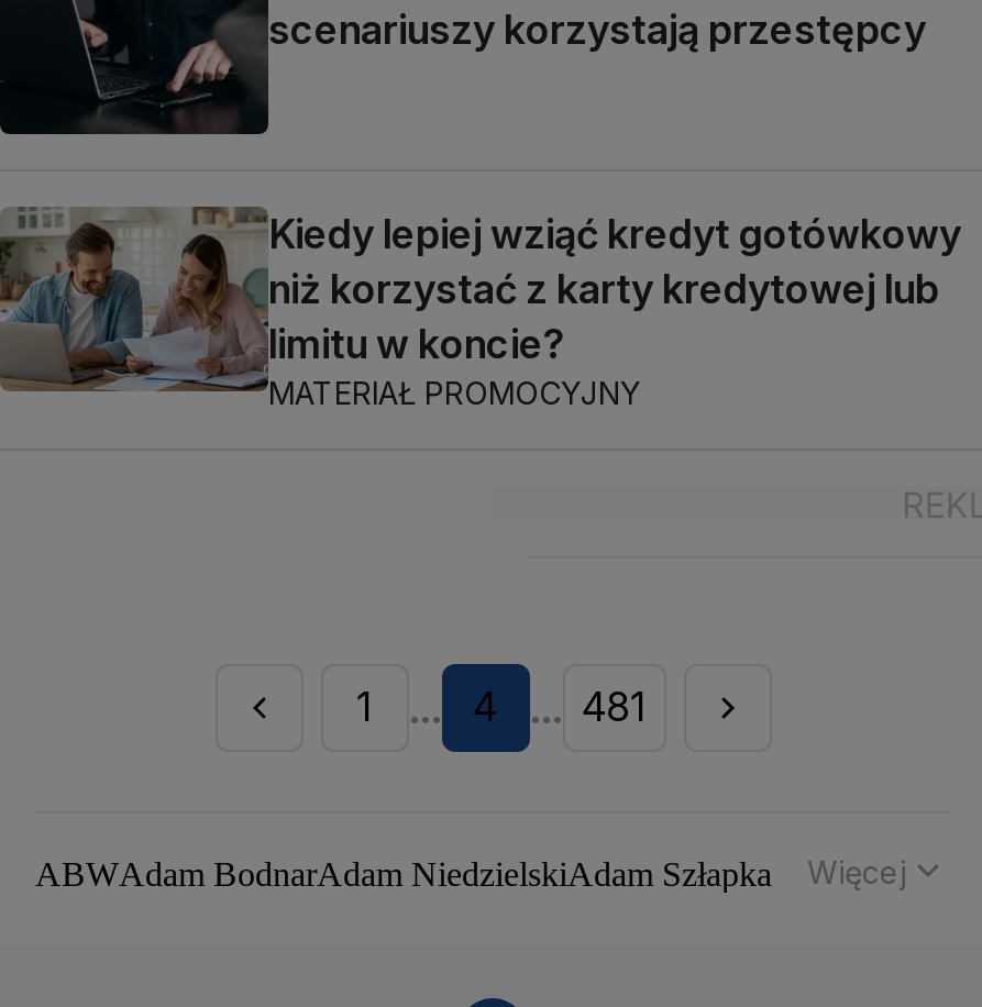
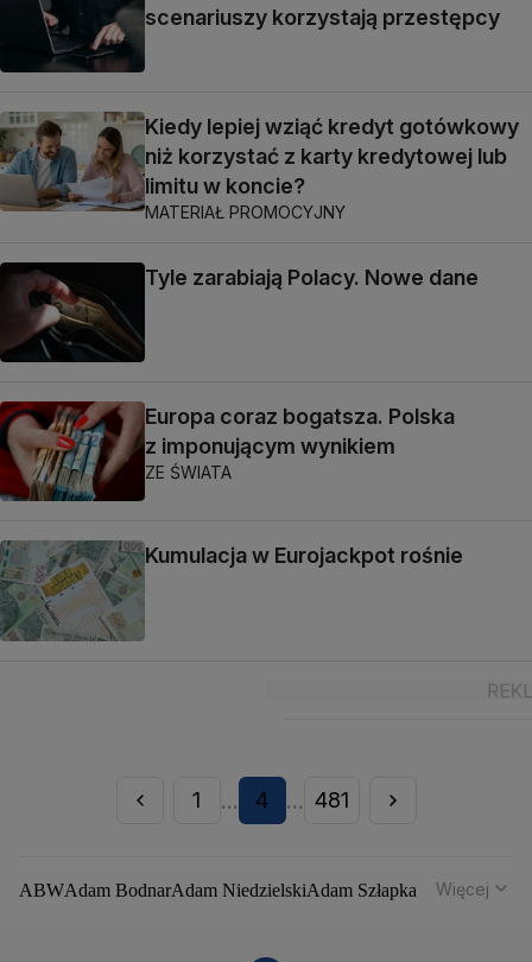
+ [image]
+ Tyle zarabiają Polacy. Nowe dane

+ [image]
+ Europa coraz bogatsza. Polska
+ z imponującym wynikiem
+ ZE ŚWIATA
+ Kumulacja w Eurojackpot rośnie

+ [image]
